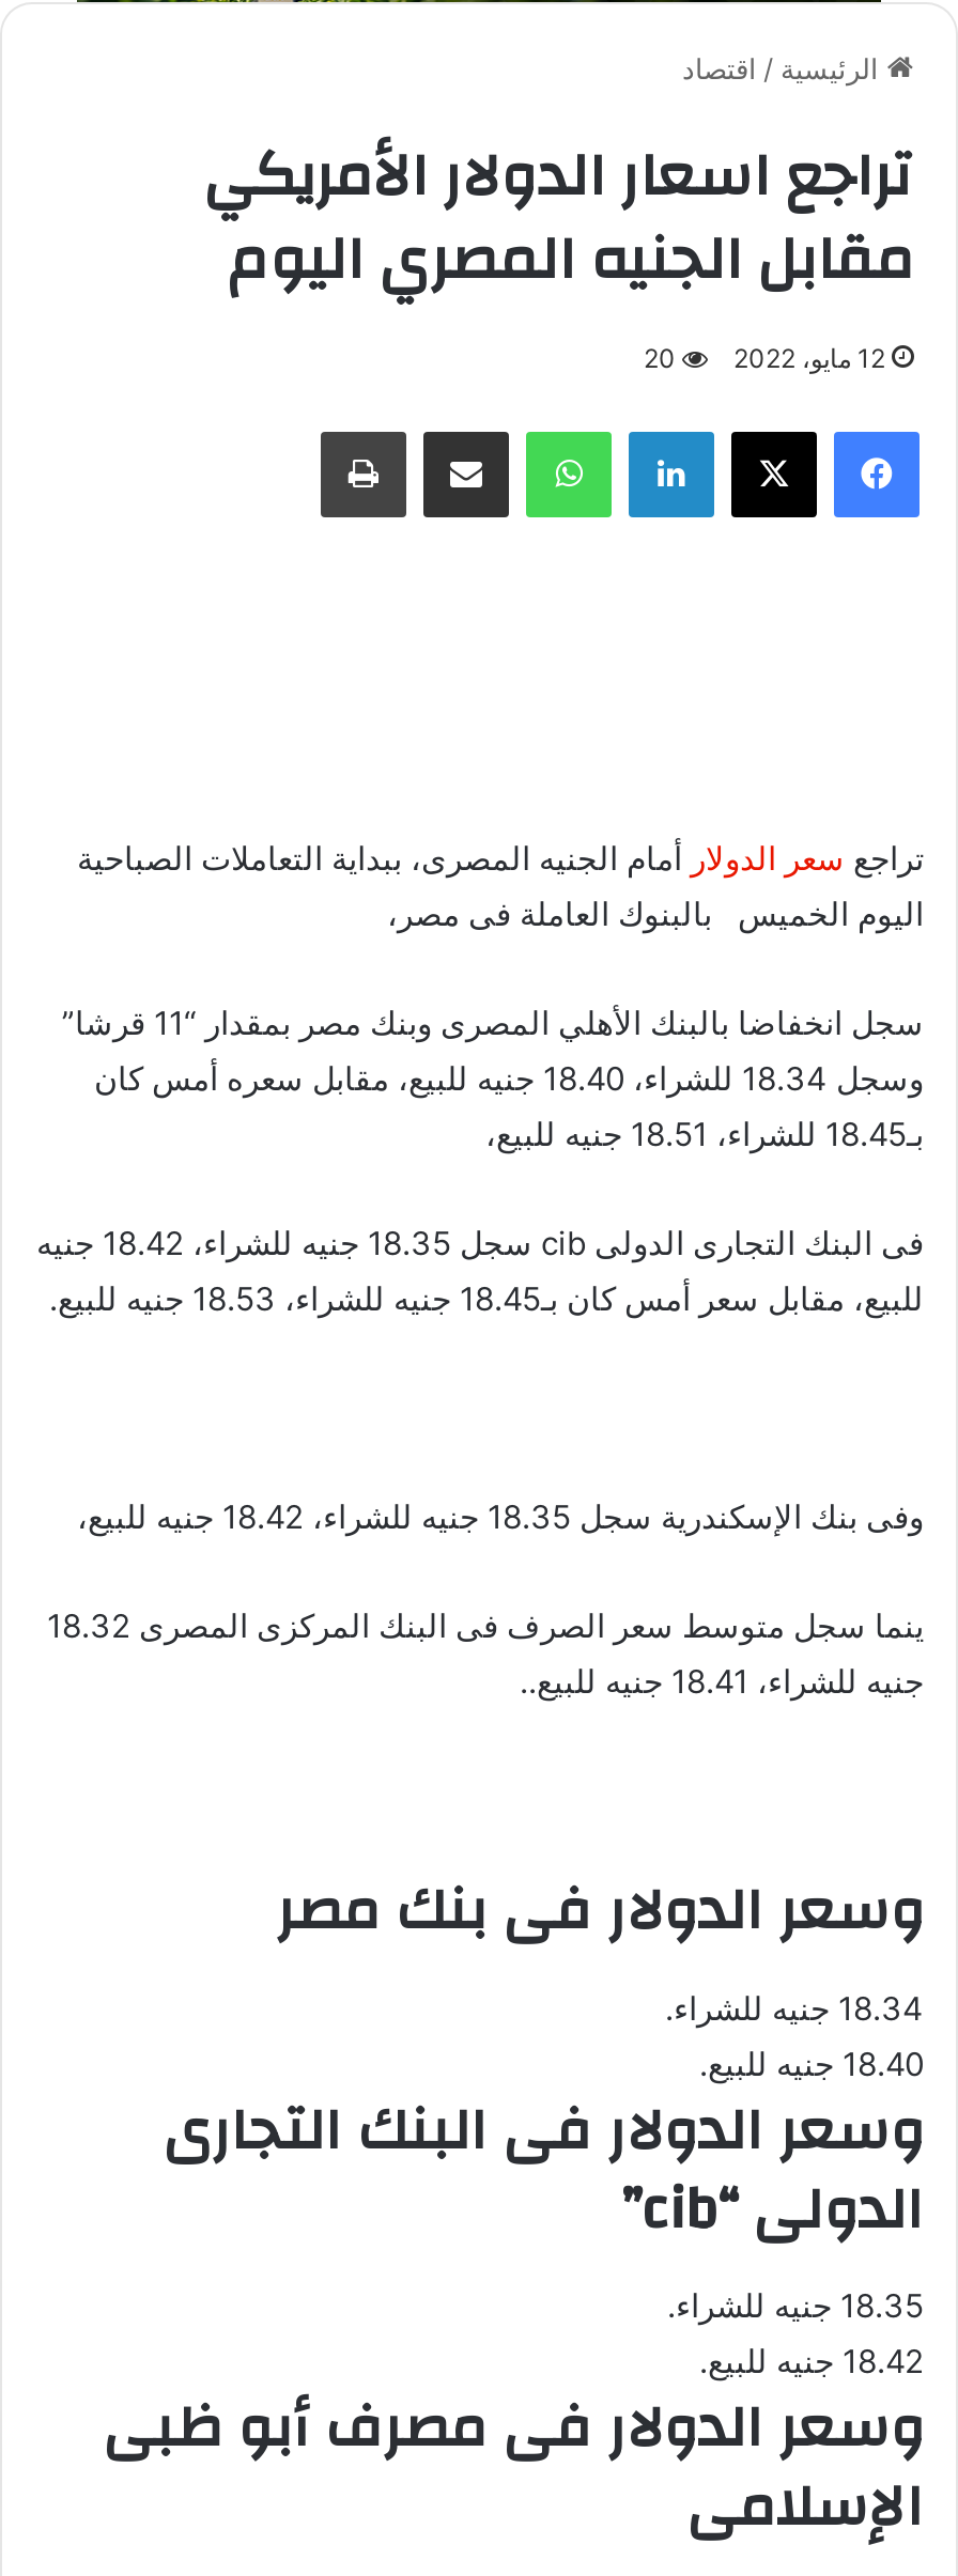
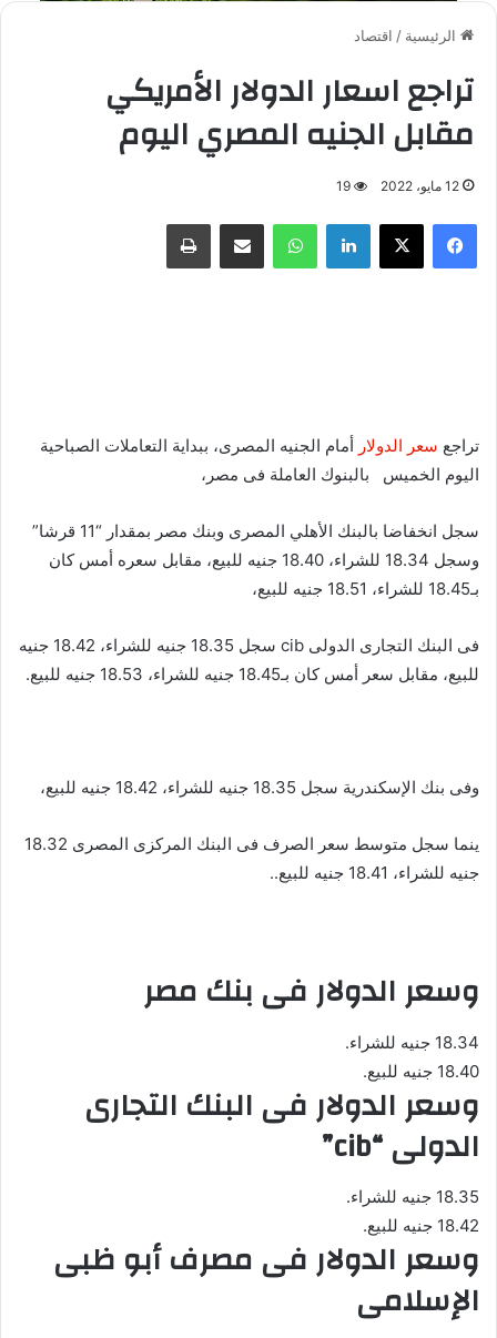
- 20
+ 19
